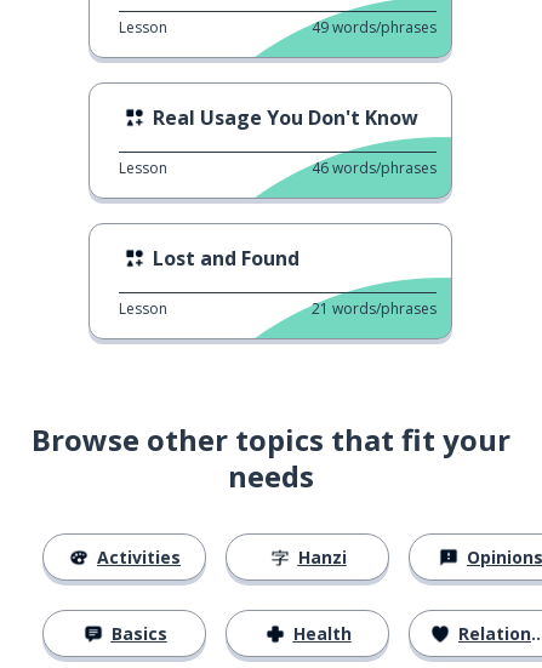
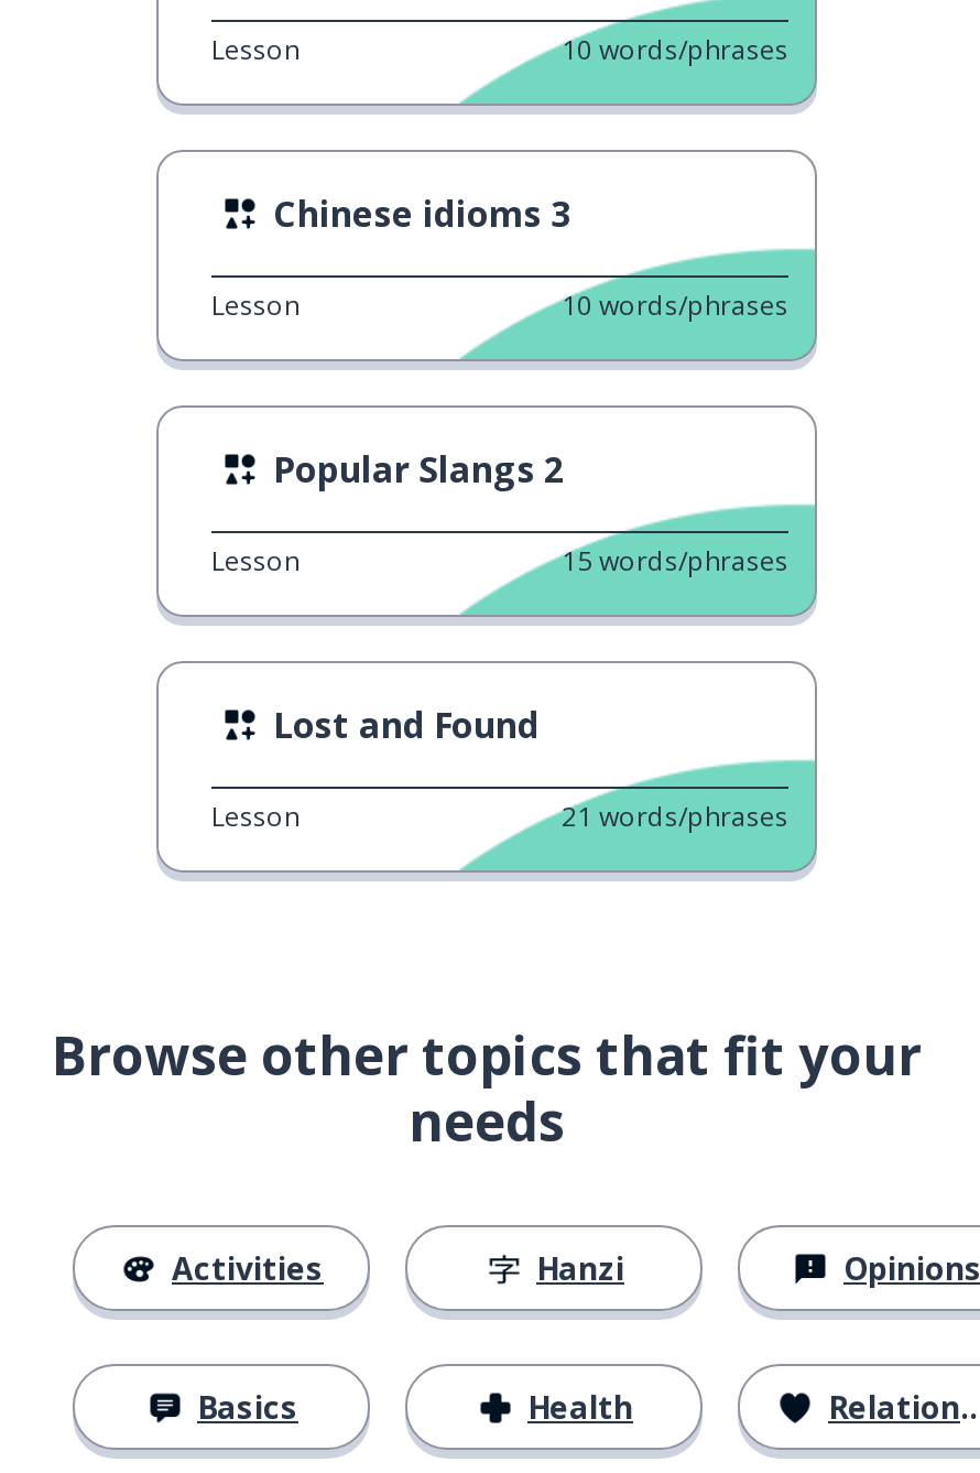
- 49 words/phrases
+ 10 words/phrases

- Real Usage You Don't Know
+ Chinese idioms 3

- 46 words/phrases
+ 10 words/phrases
+ Popular Slangs 2
+ Lesson
+ 15 words/phrases
